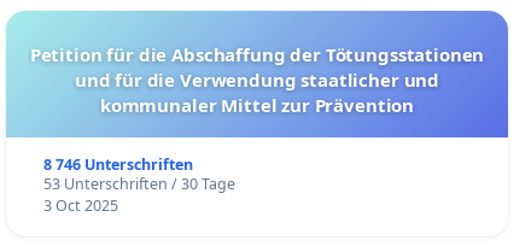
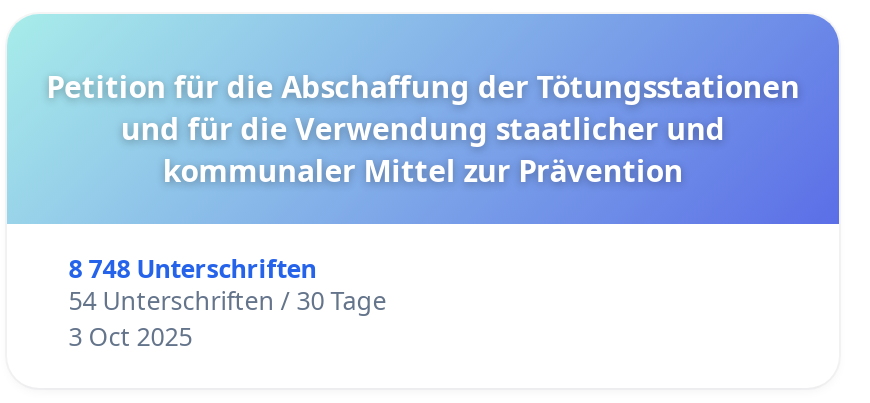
- 8 746 Unterschriften
+ 8 748 Unterschriften

- 53 Unterschriften / 30 Tage
+ 54 Unterschriften / 30 Tage
